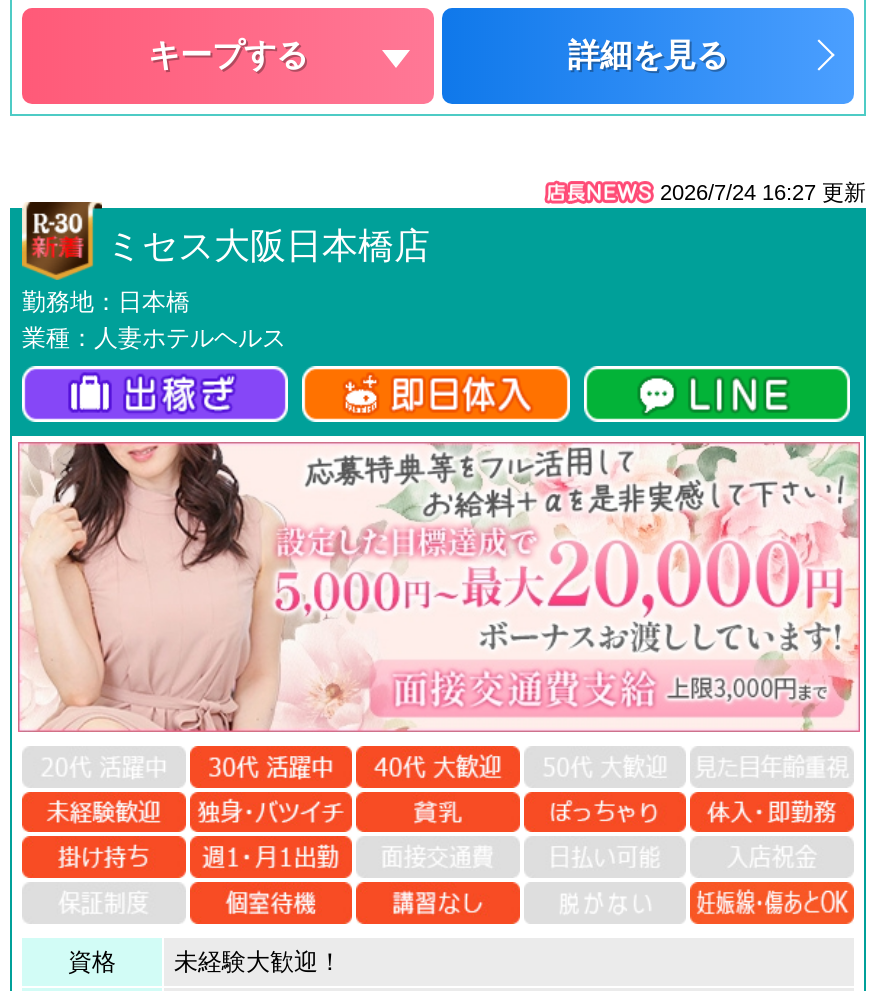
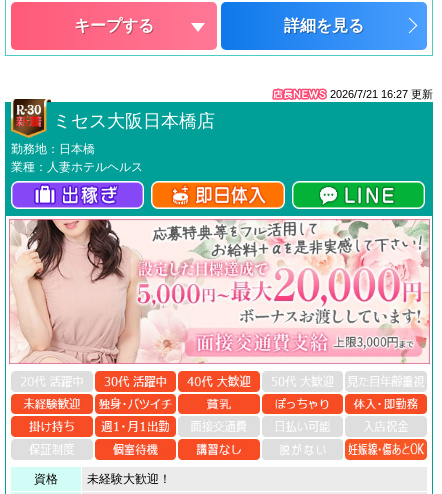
- 2026/7/24 16:27 更新
+ 2026/7/21 16:27 更新
